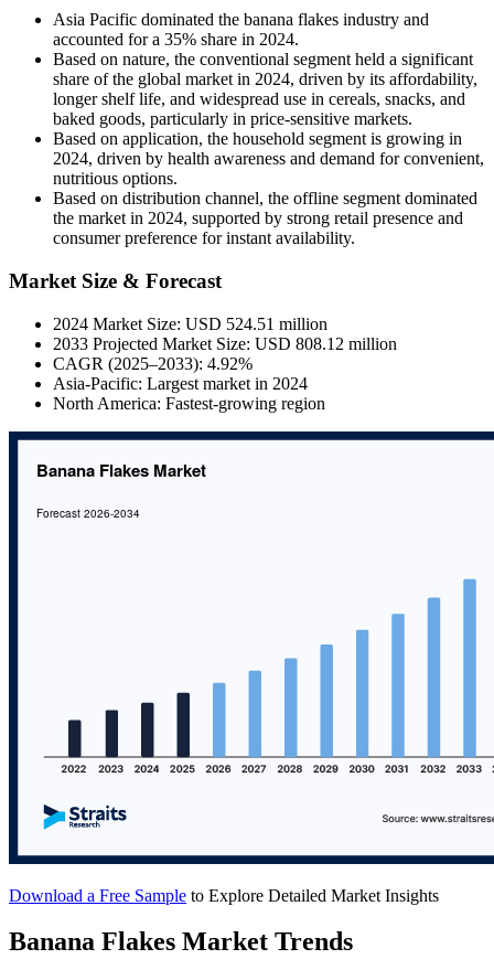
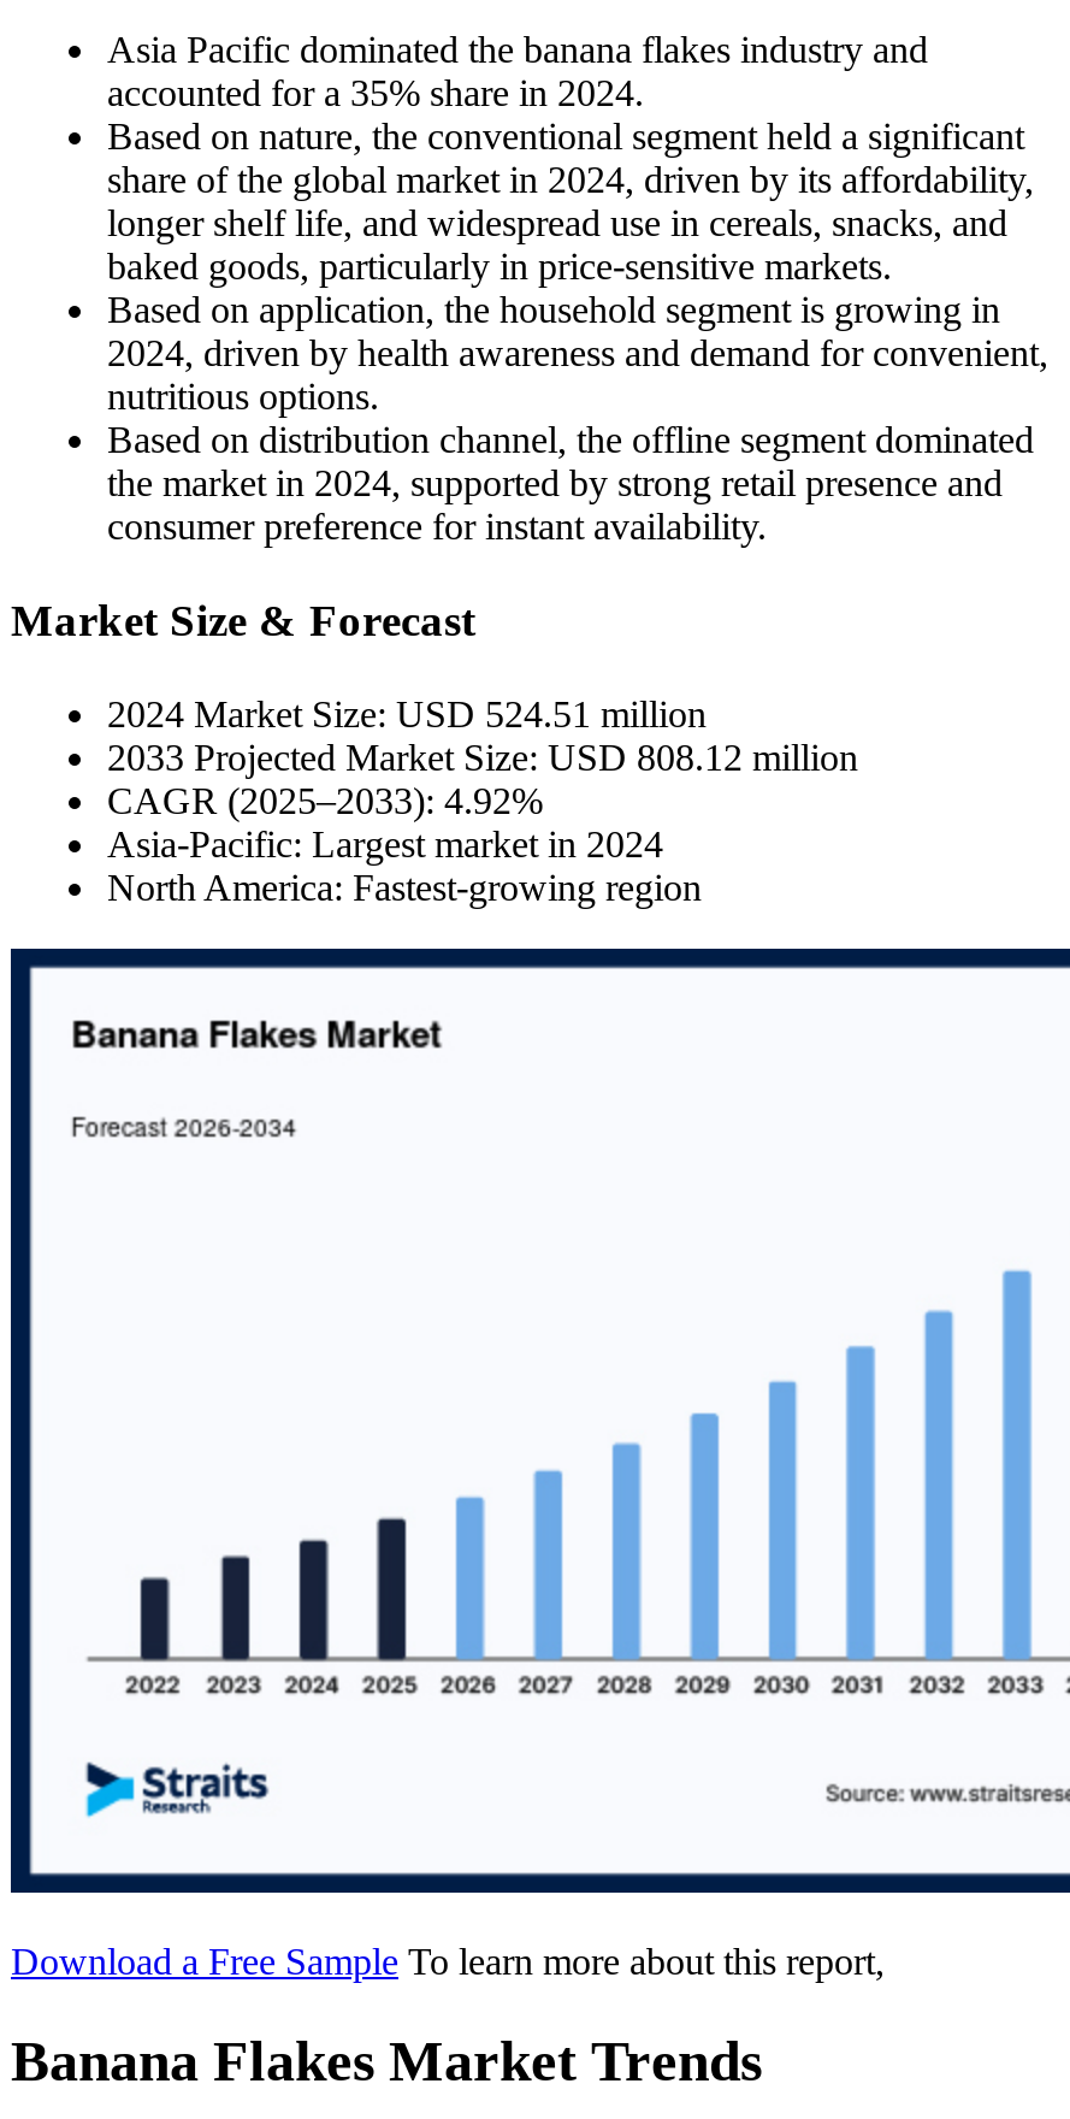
- Download a Free Sample to Explore Detailed Market Insights
+ Download a Free Sample To learn more about this report,
